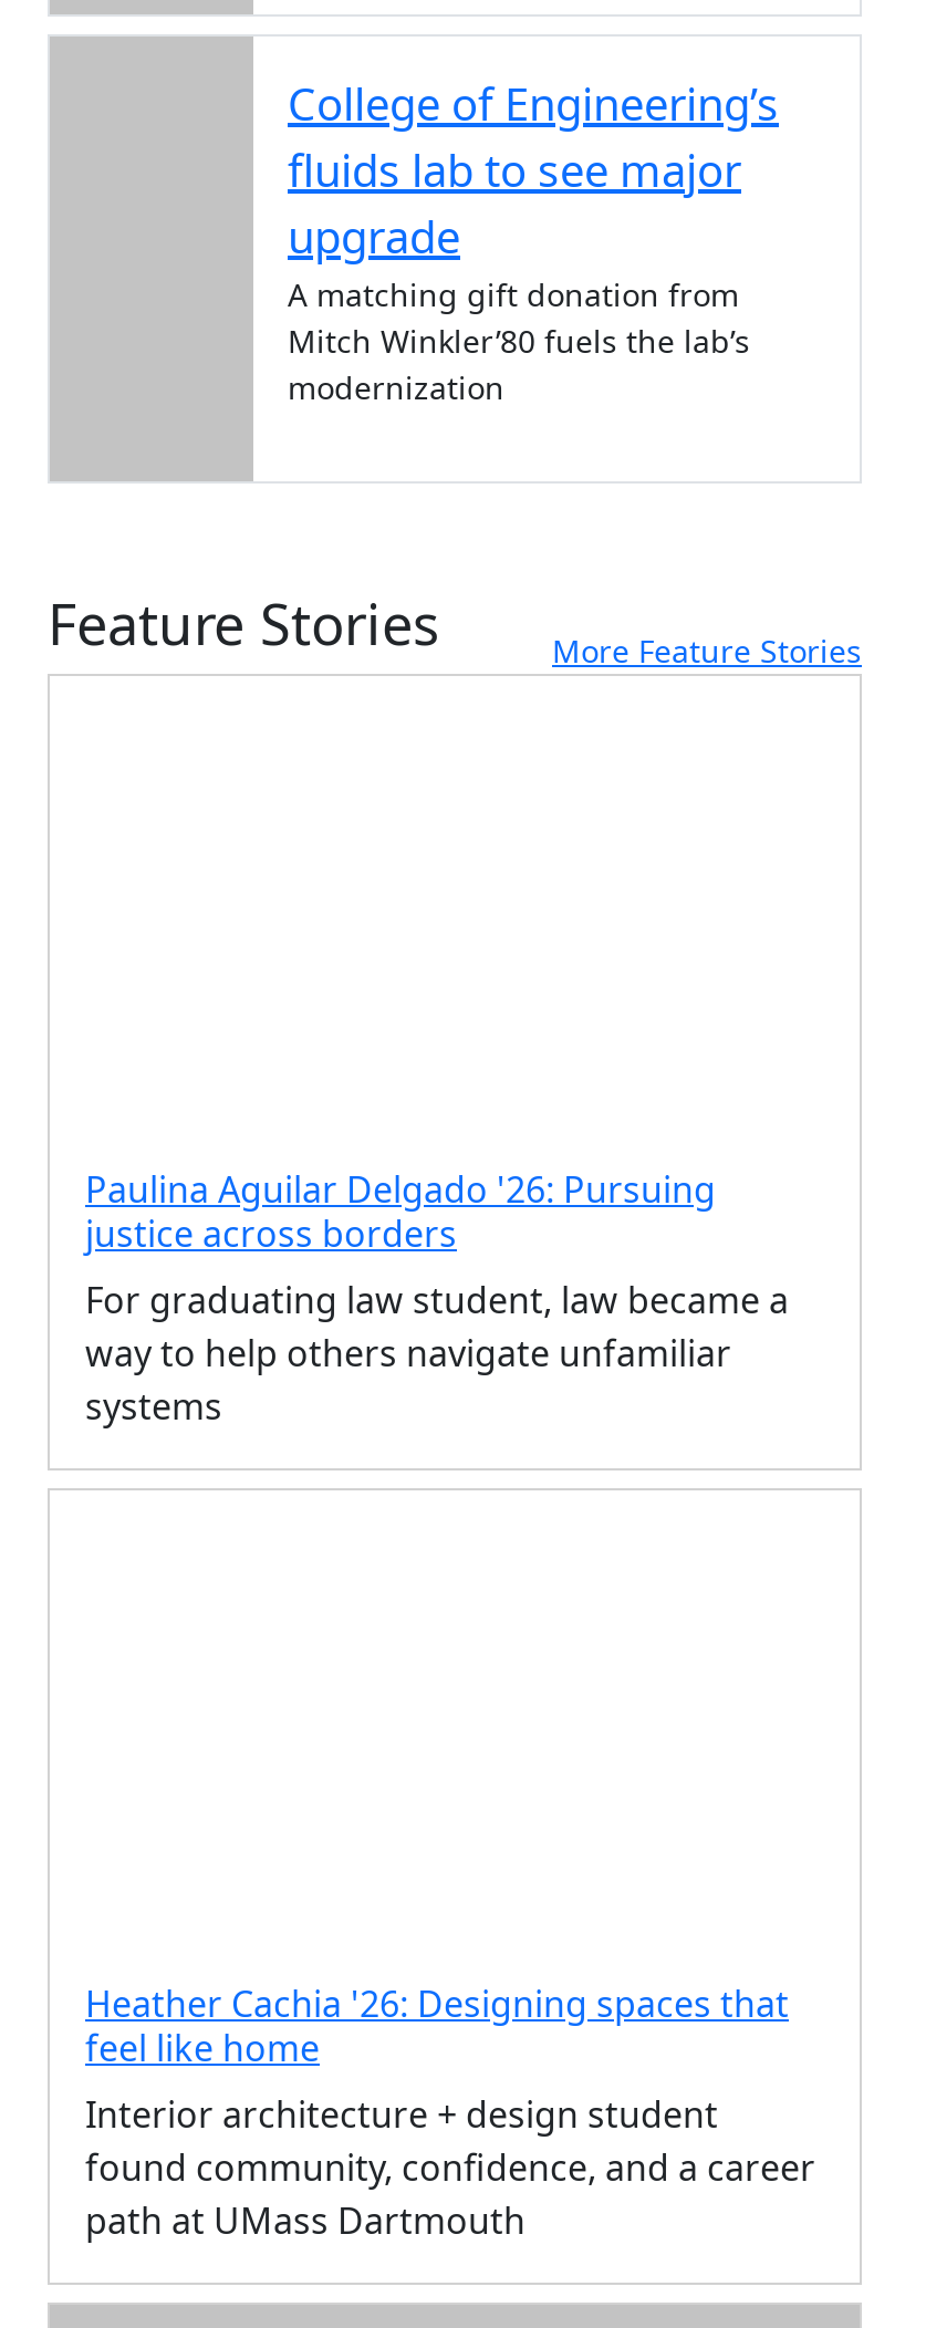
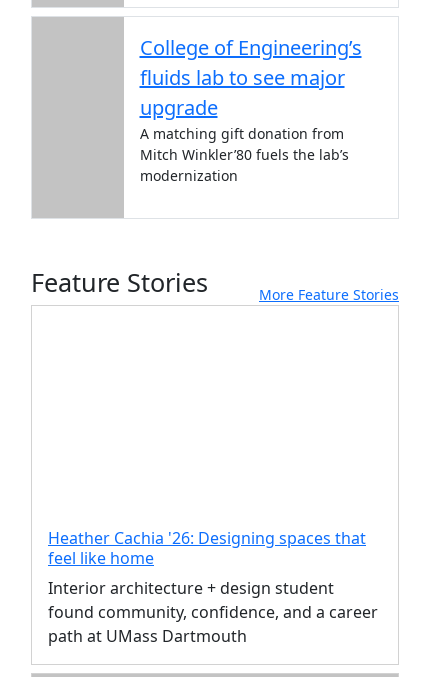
- Paulina Aguilar Delgado '26: Pursuing
- justice across borders
- For graduating law student, law became a
- way to help others navigate unfamiliar
- systems
